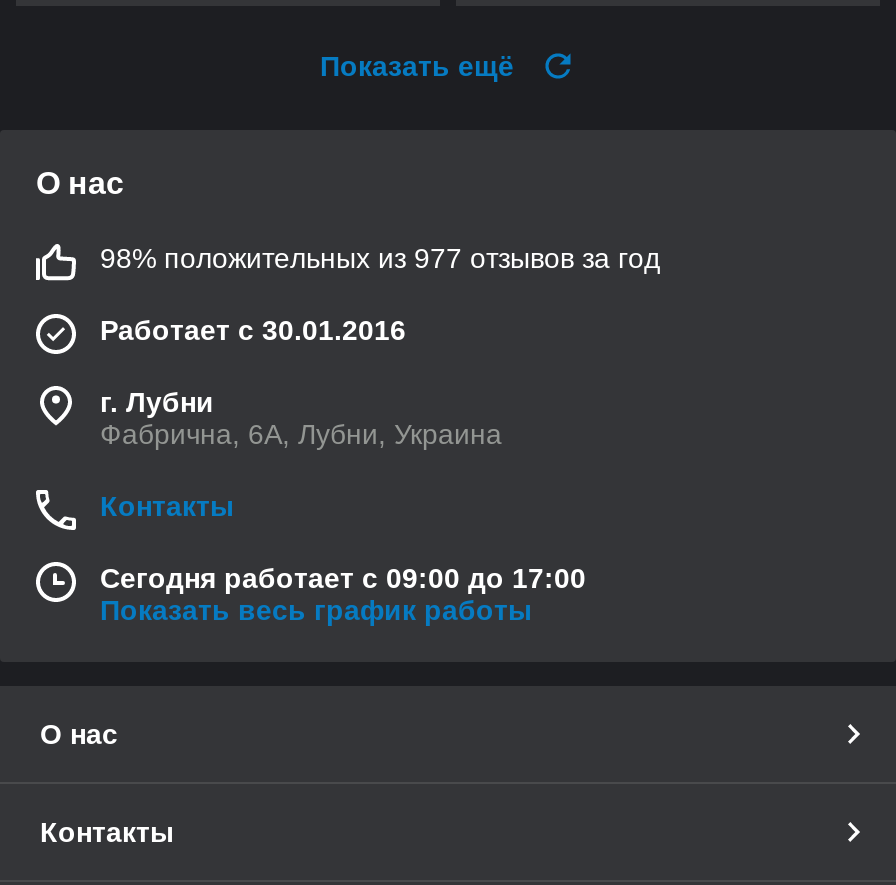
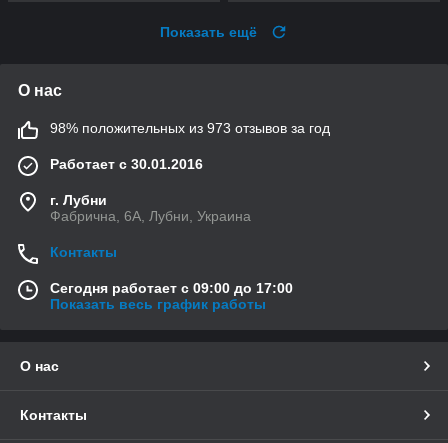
- 98% положительных из 977 отзывов за год
+ 98% положительных из 973 отзывов за год
